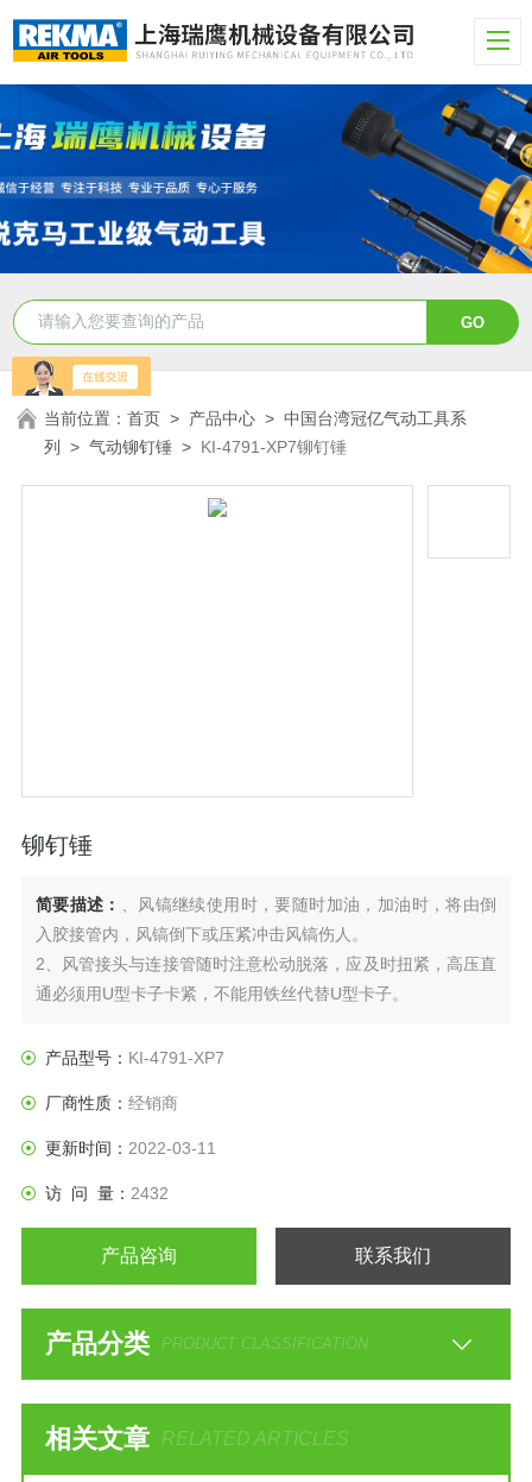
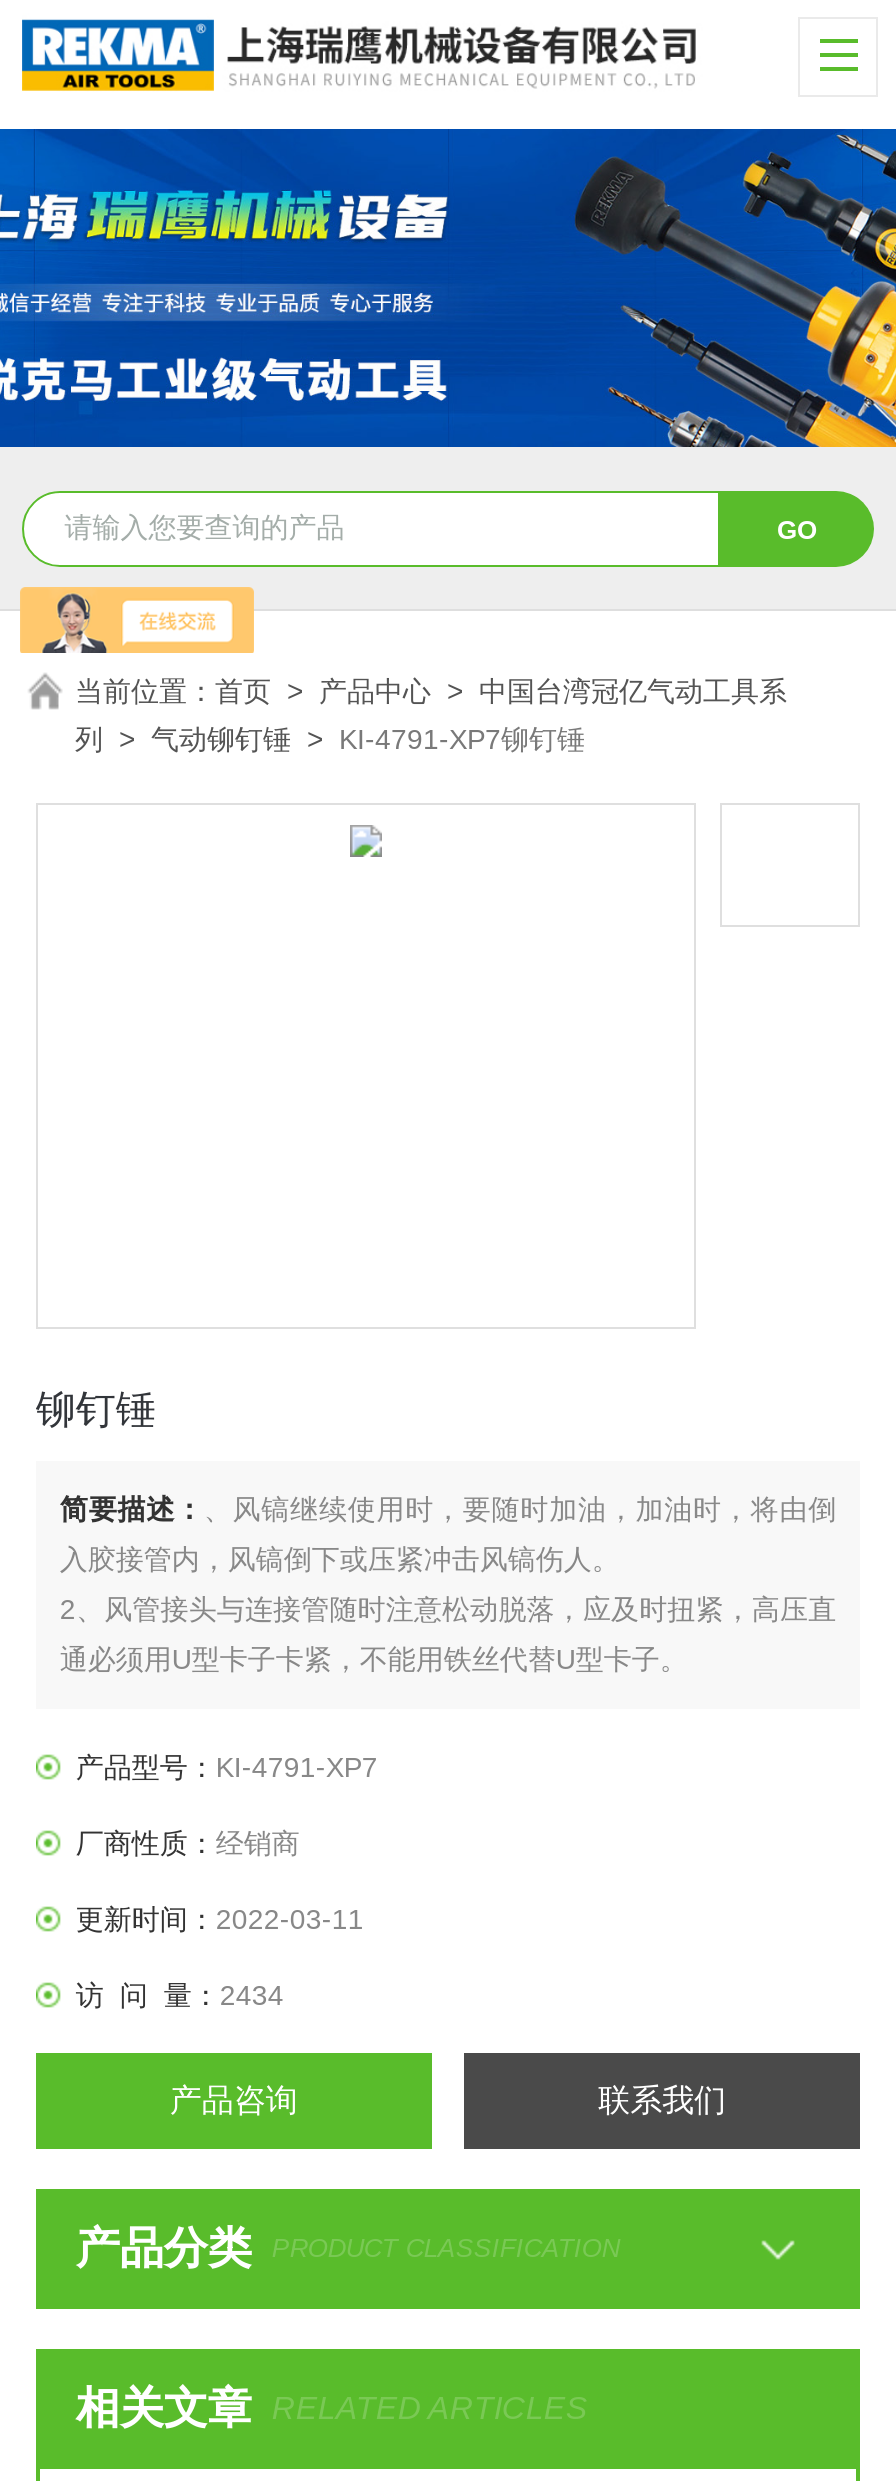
- 访 问 量：2432
+ 访 问 量：2434
